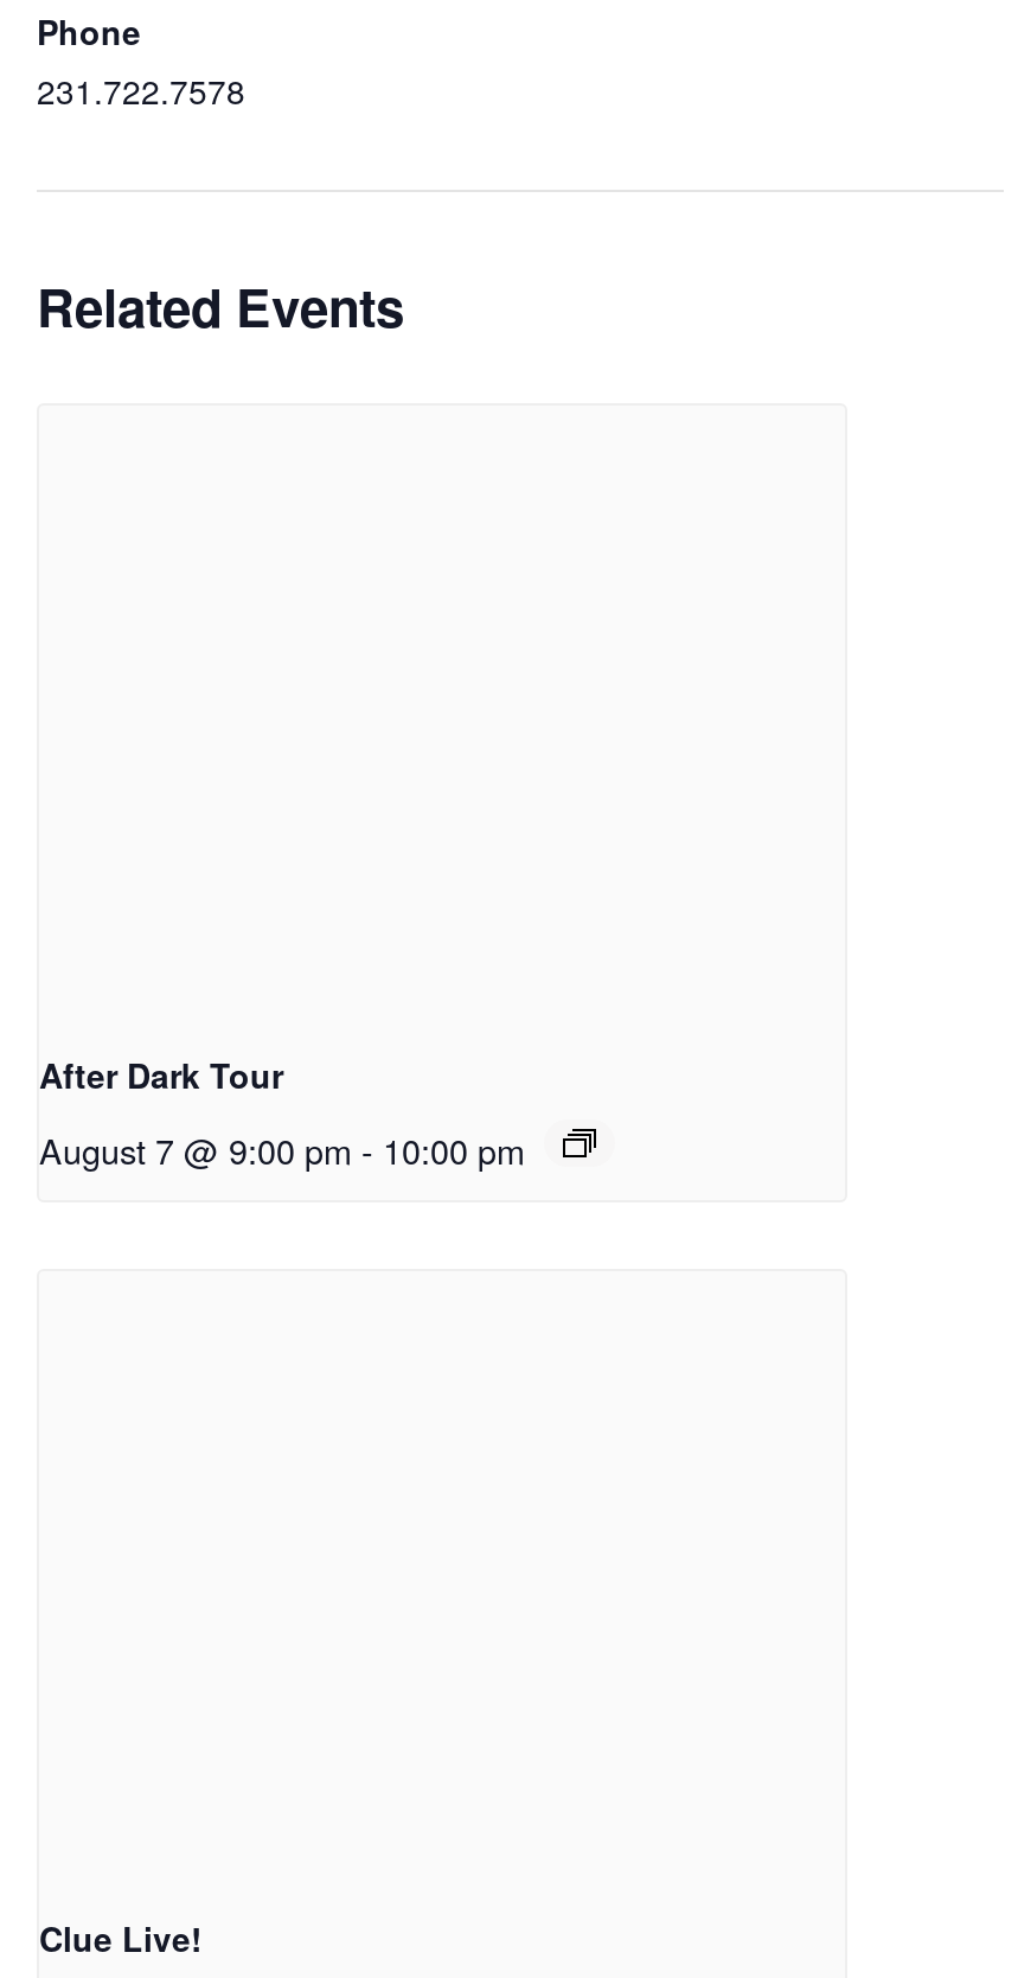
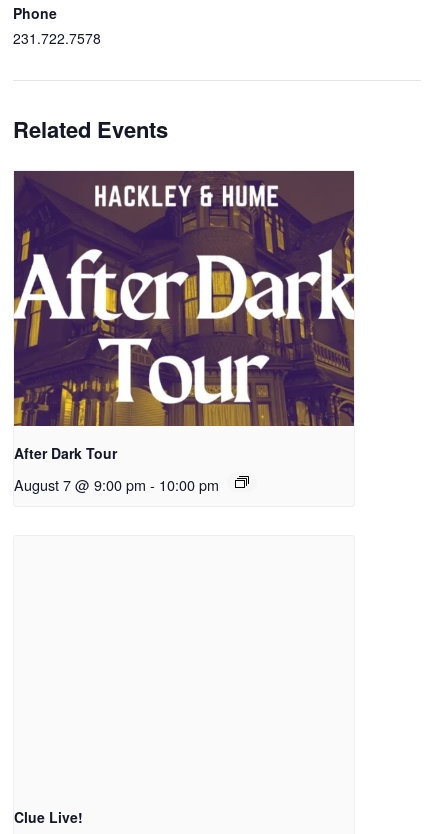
+ [image]
